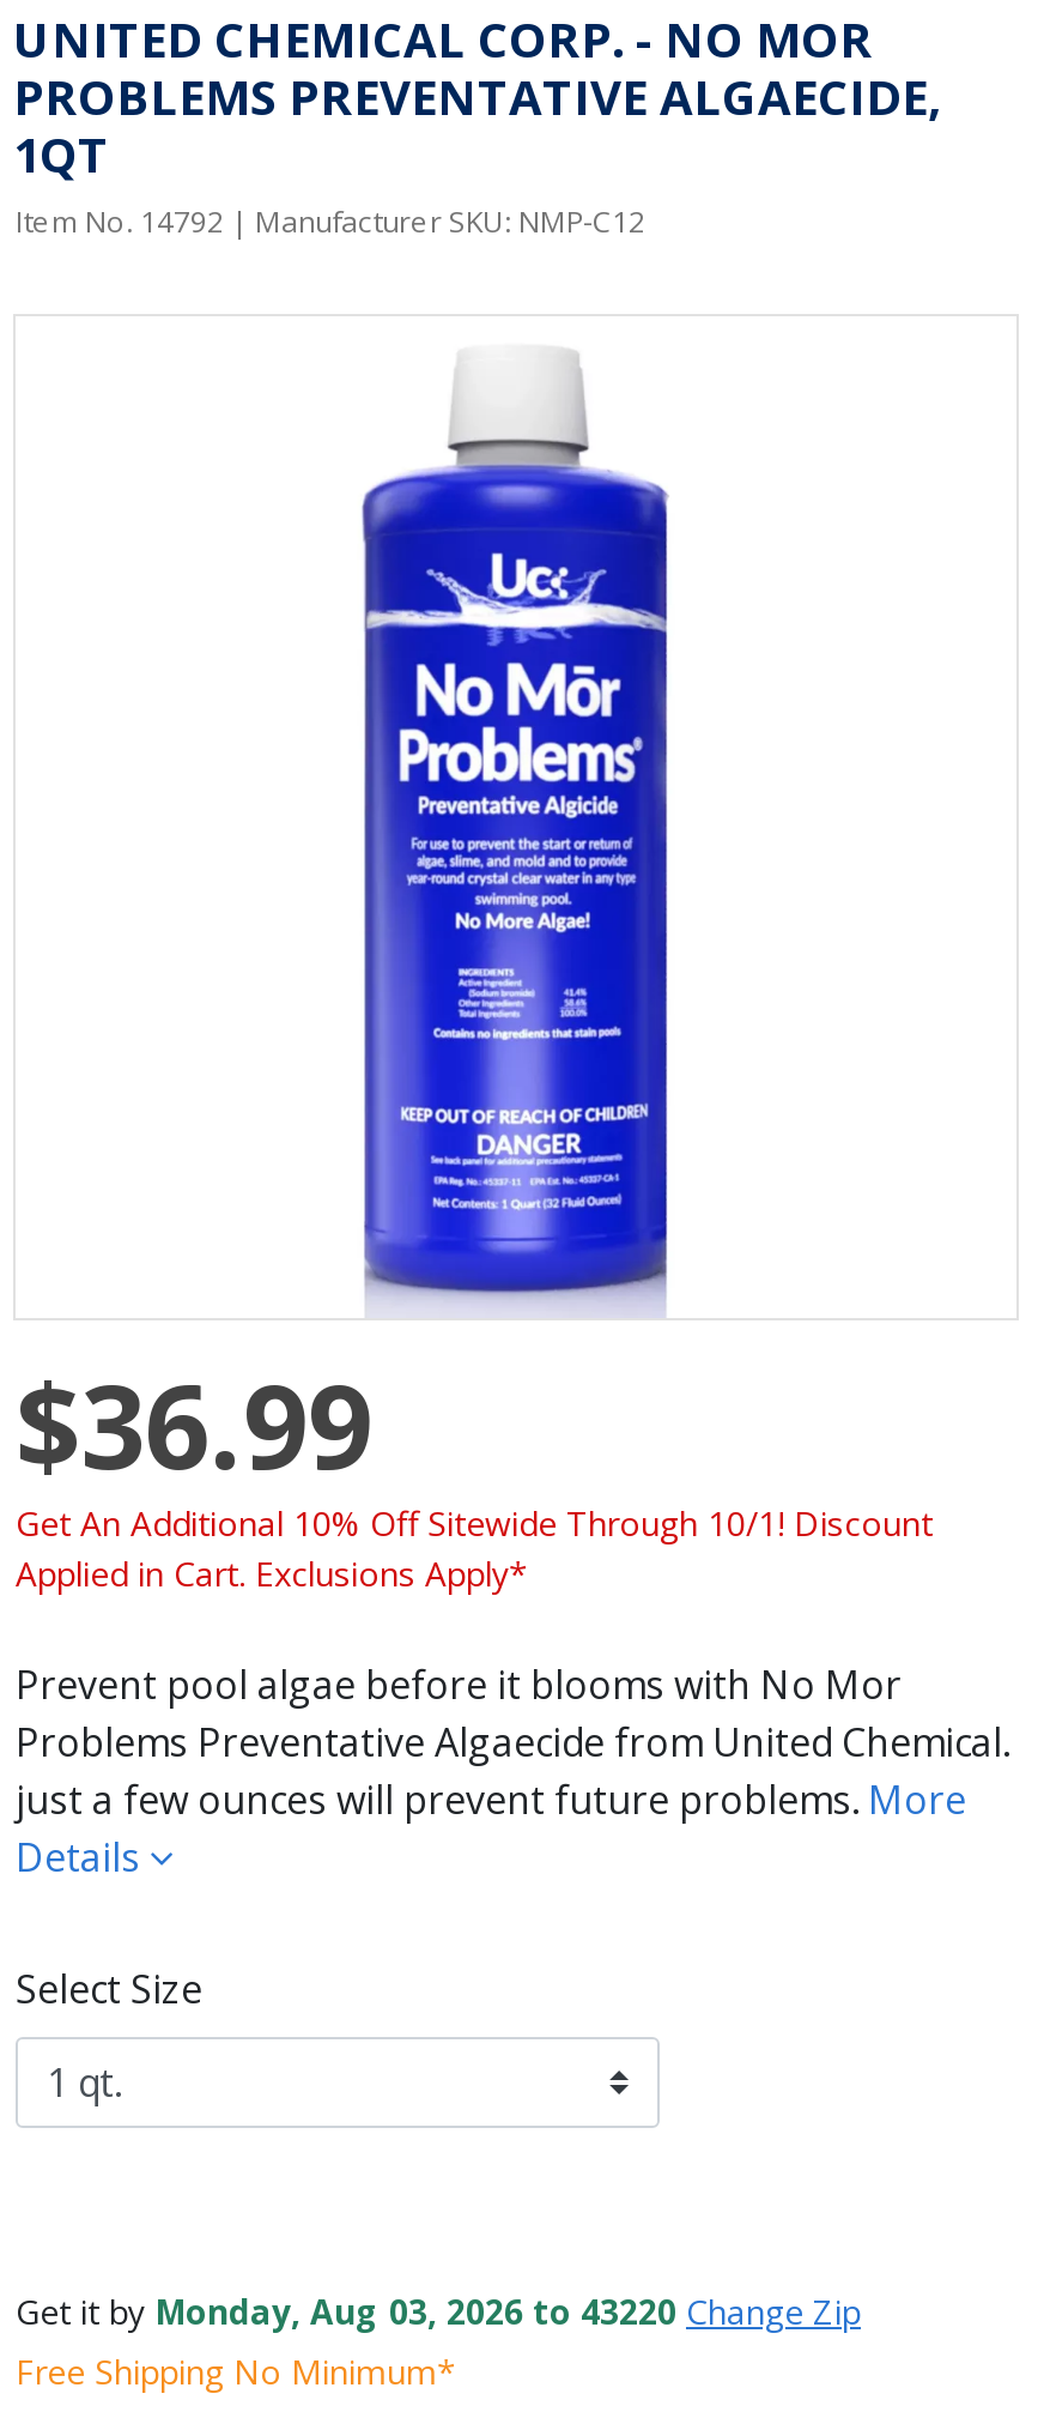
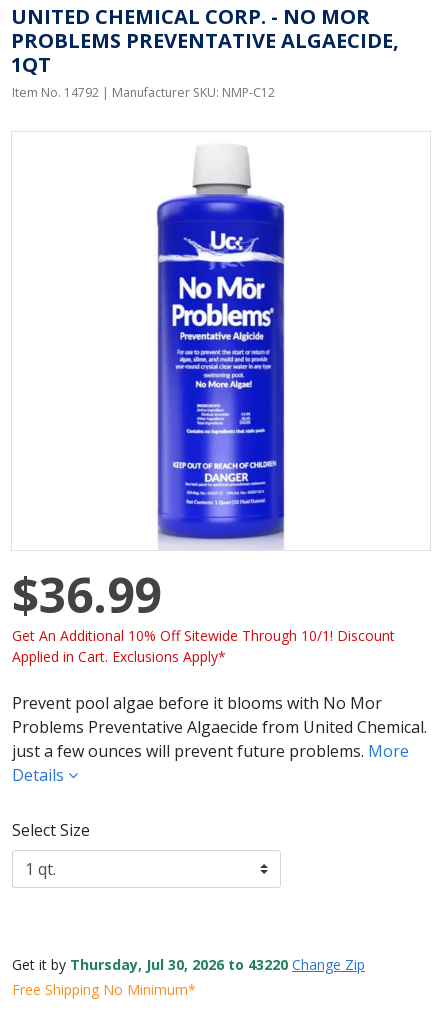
- Get it by Monday, Aug 03, 2026 to 43220 Change Zip
+ Get it by Thursday, Jul 30, 2026 to 43220 Change Zip
